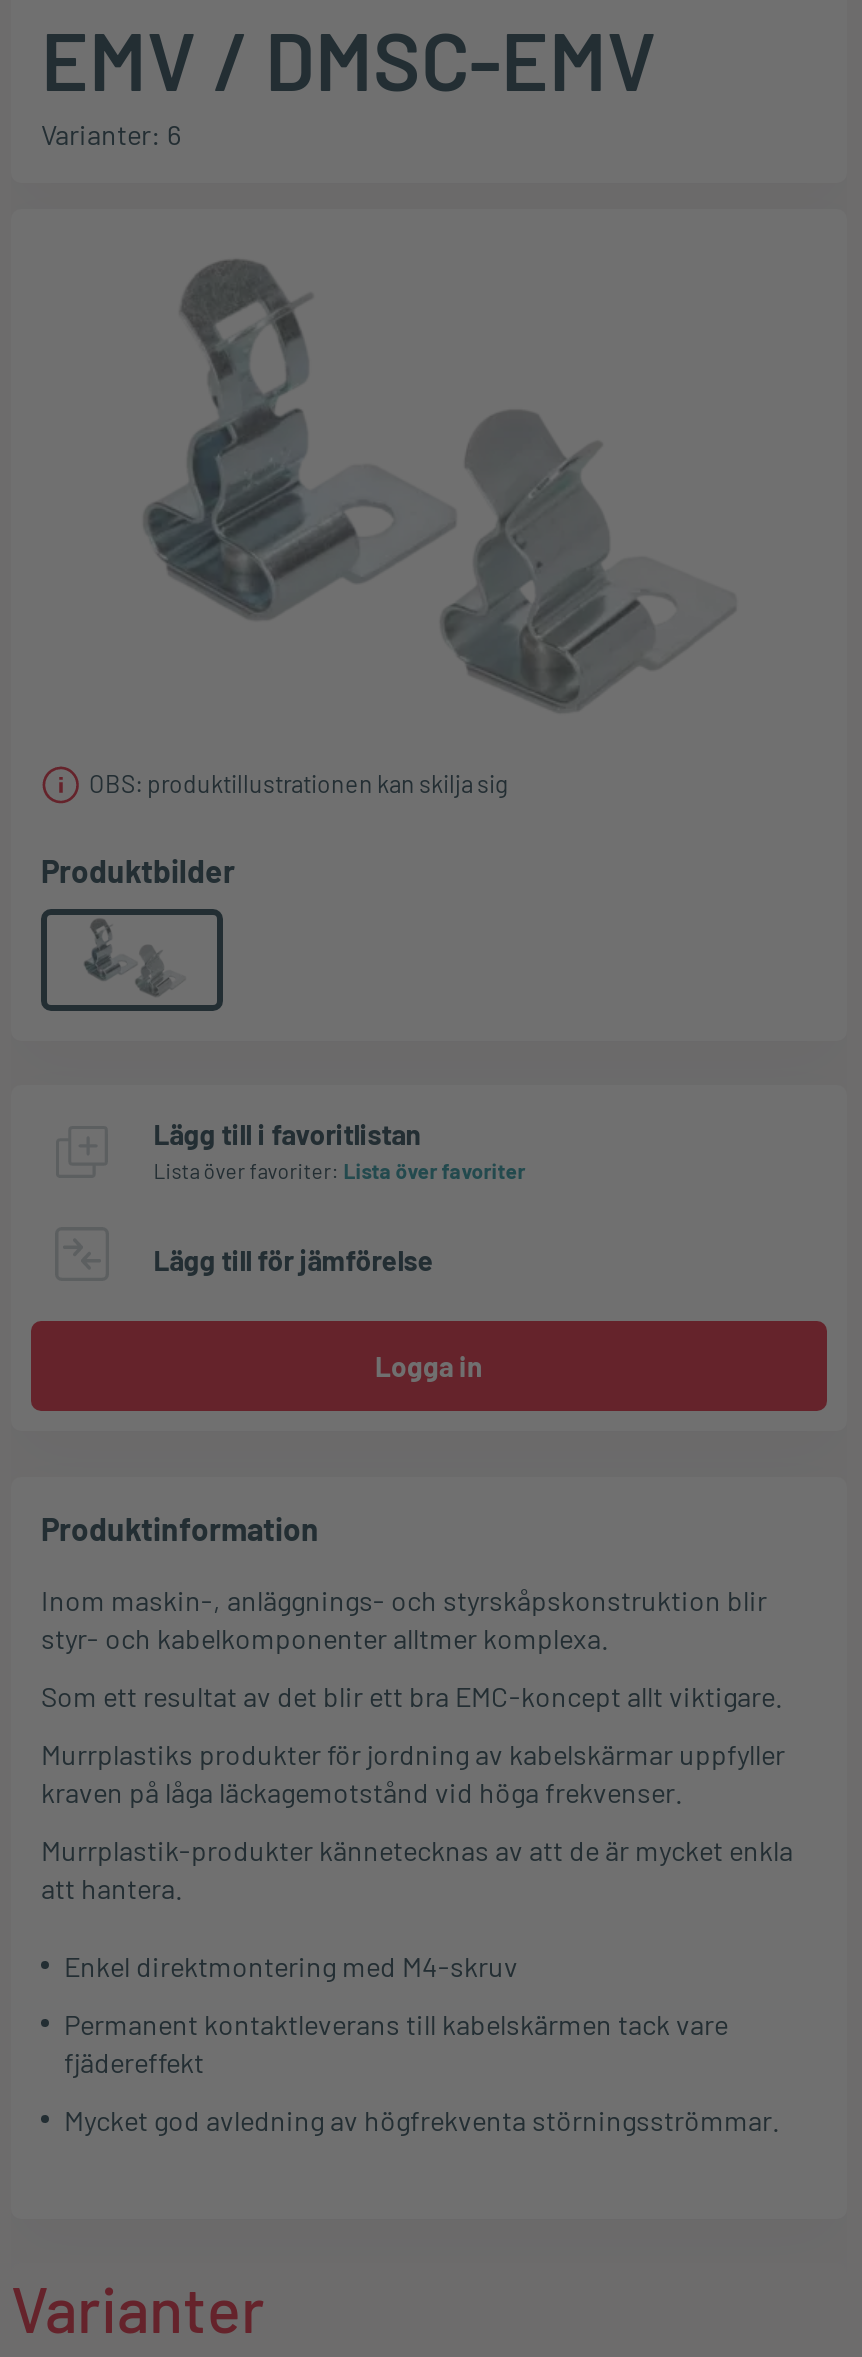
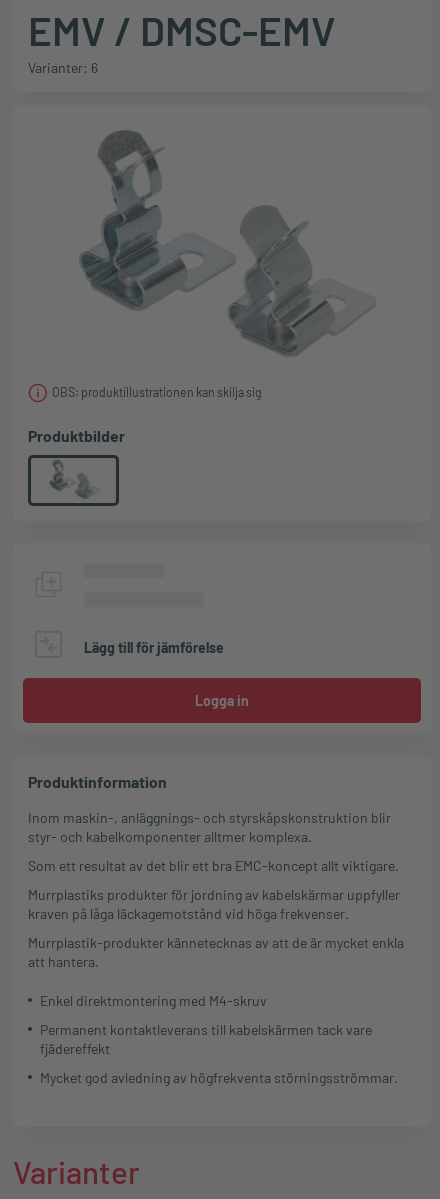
- Lägg till i favoritlistan
- Lista över favoriter: Lista över favoriter
